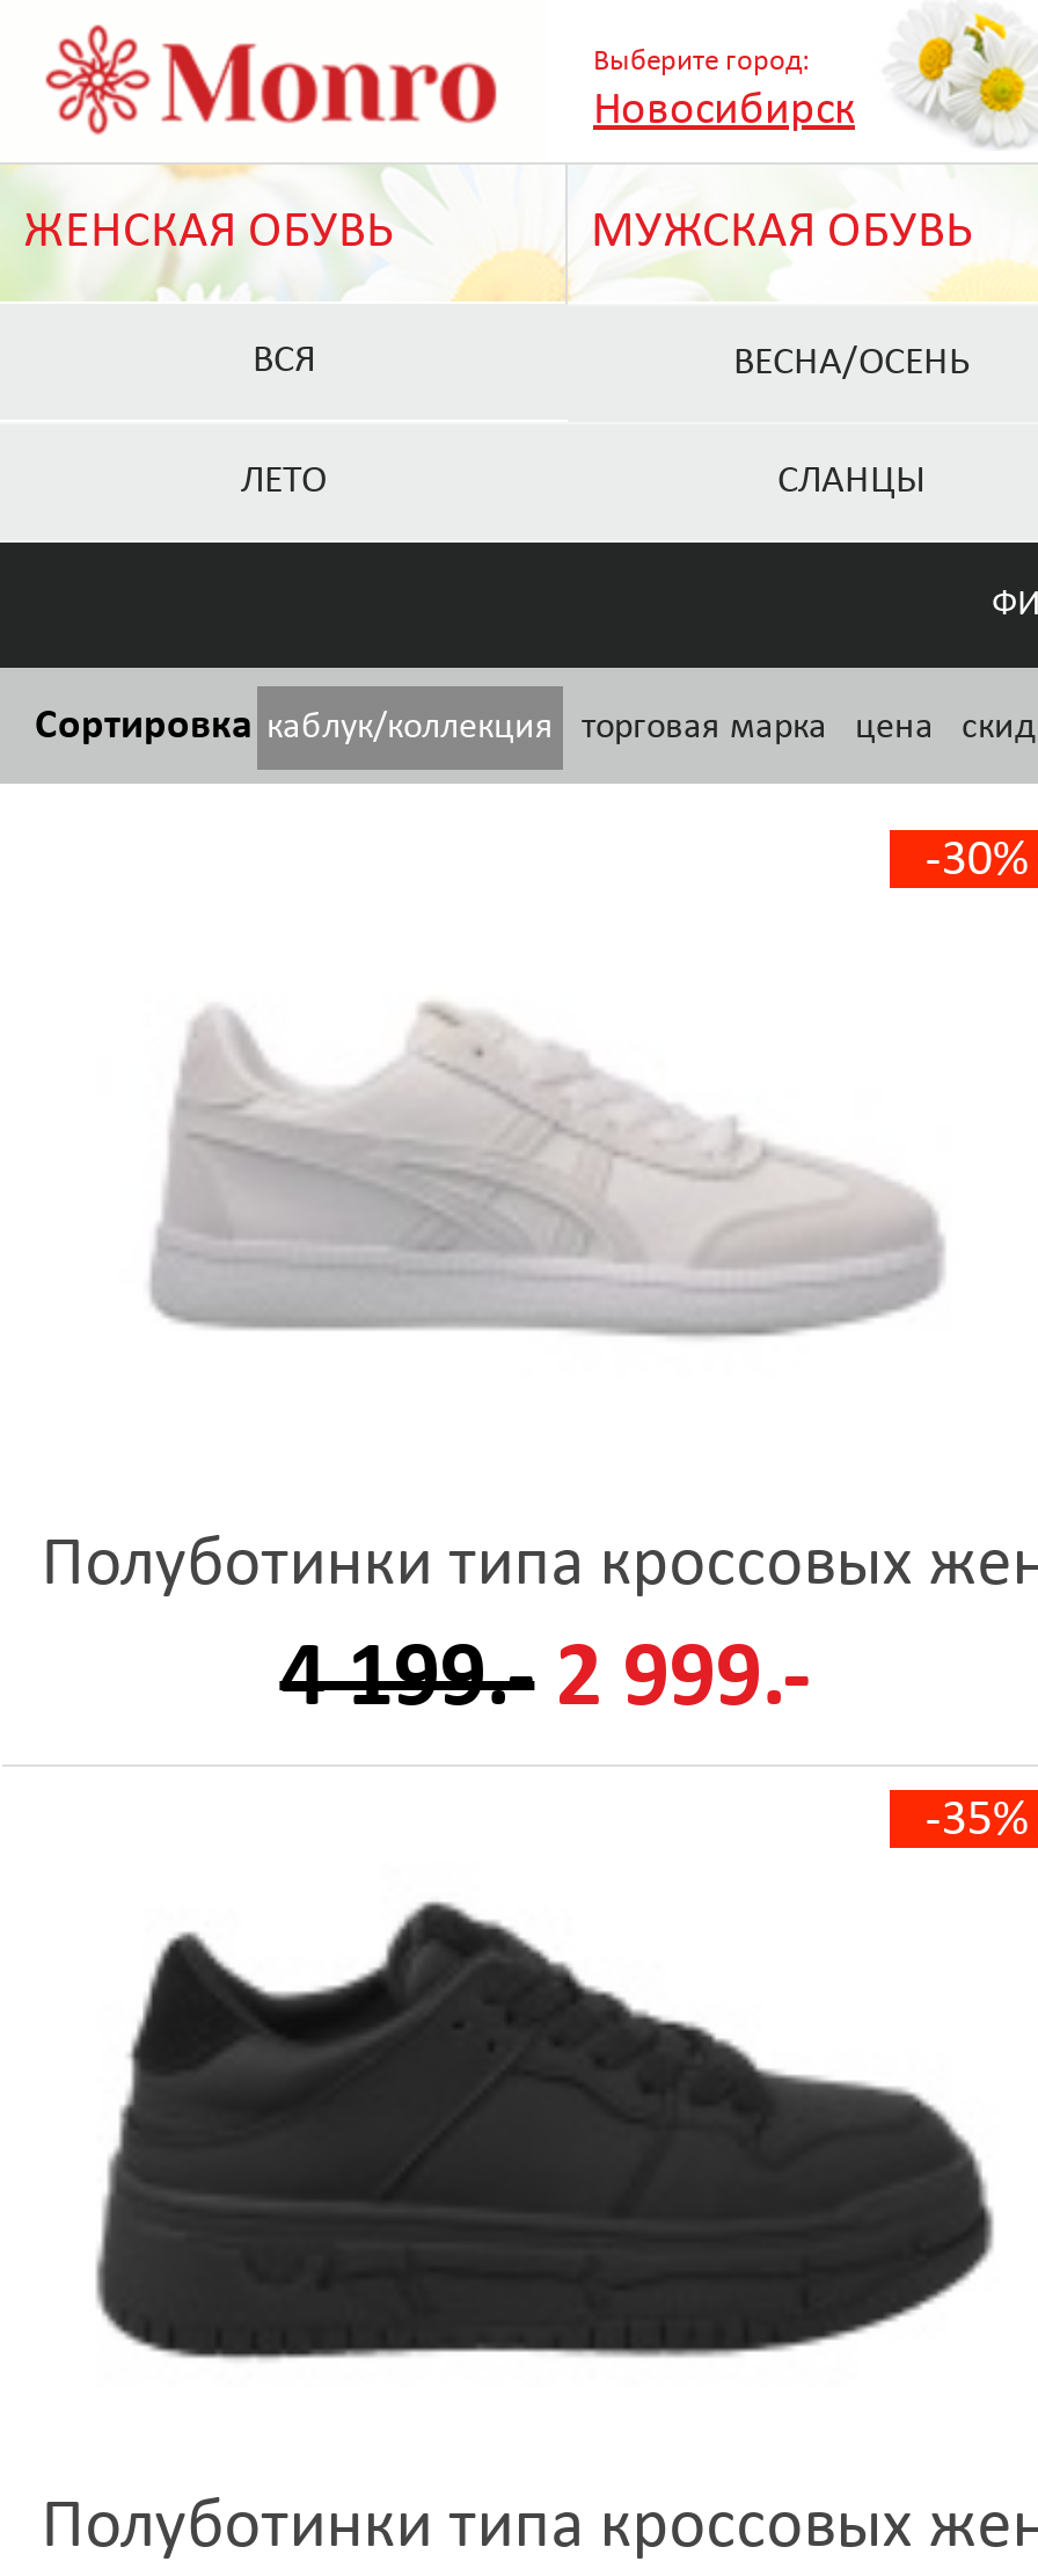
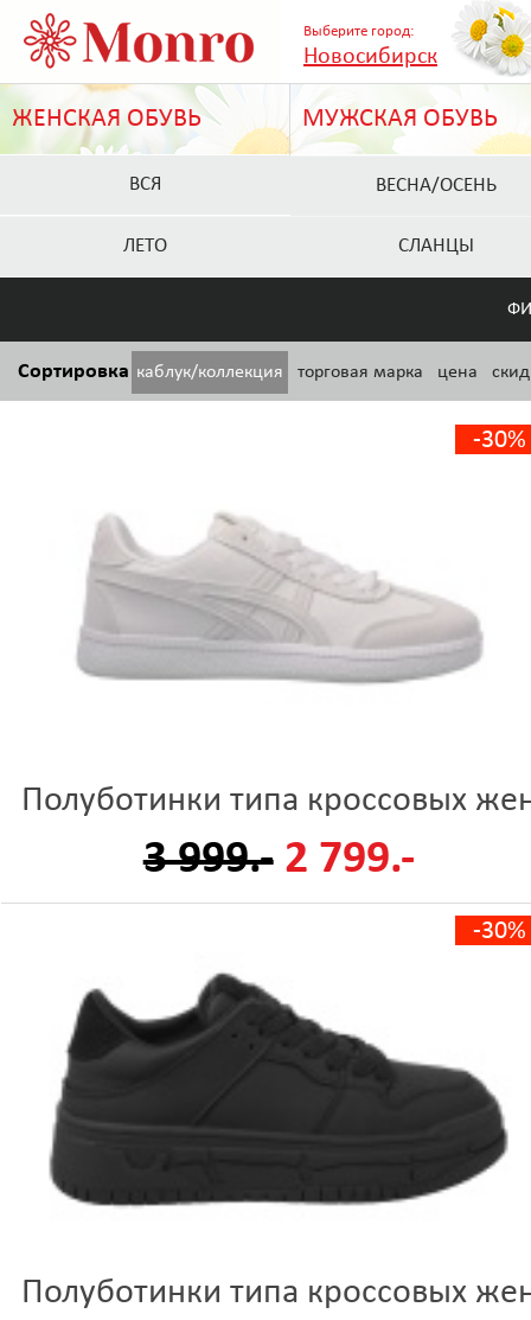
- 4 199.- 2 999.-
+ 3 999.- 2 799.-

- -35%
+ -30%
